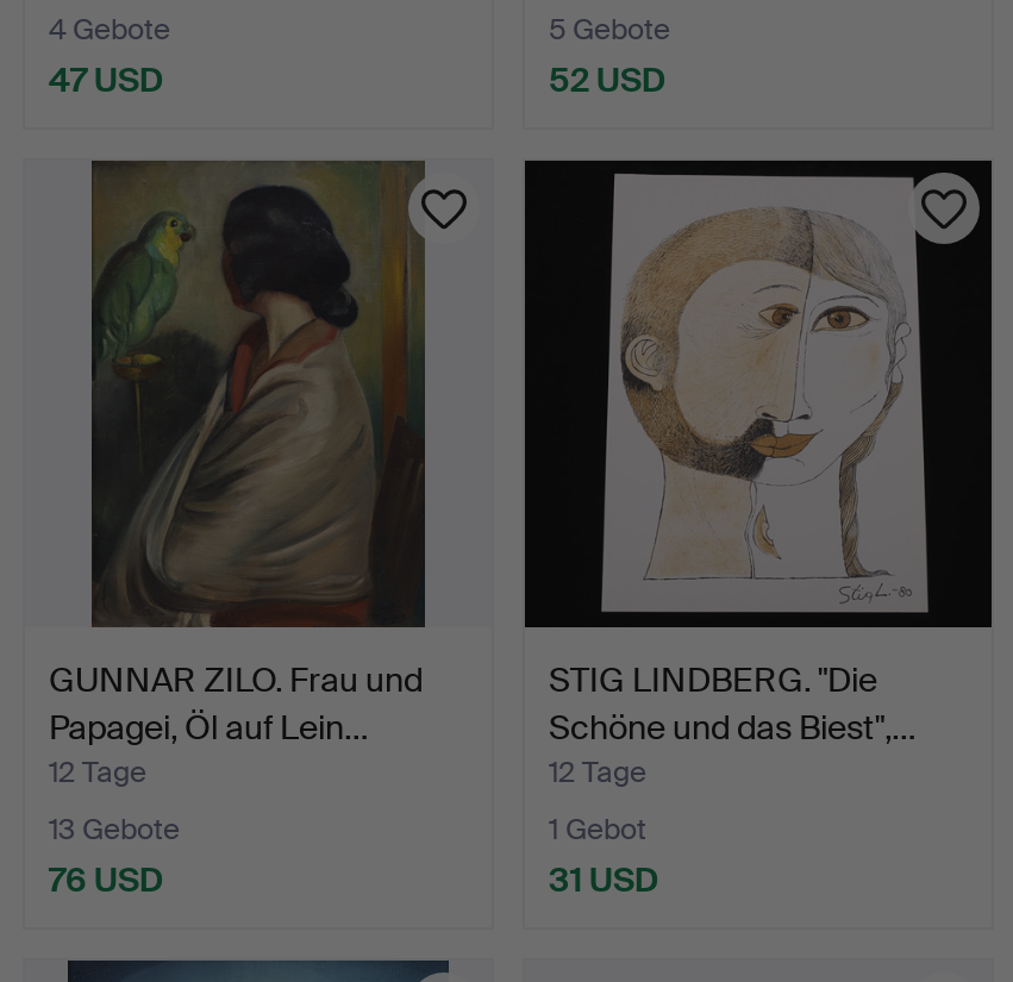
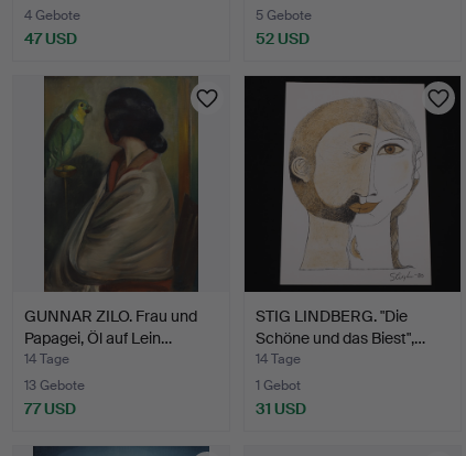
- 12 Tage
+ 14 Tage

- 12 Tage
+ 14 Tage

- 76 USD
+ 77 USD
